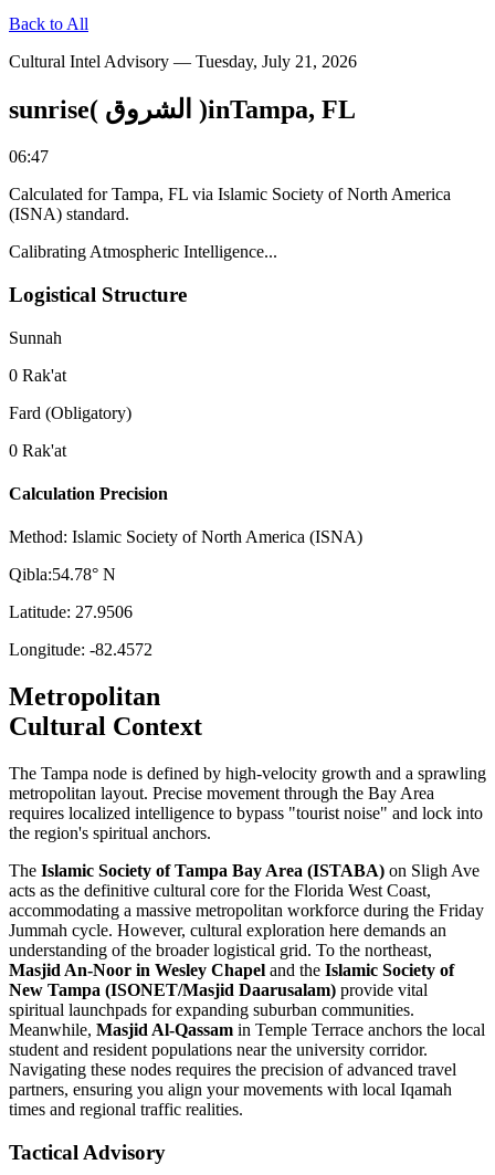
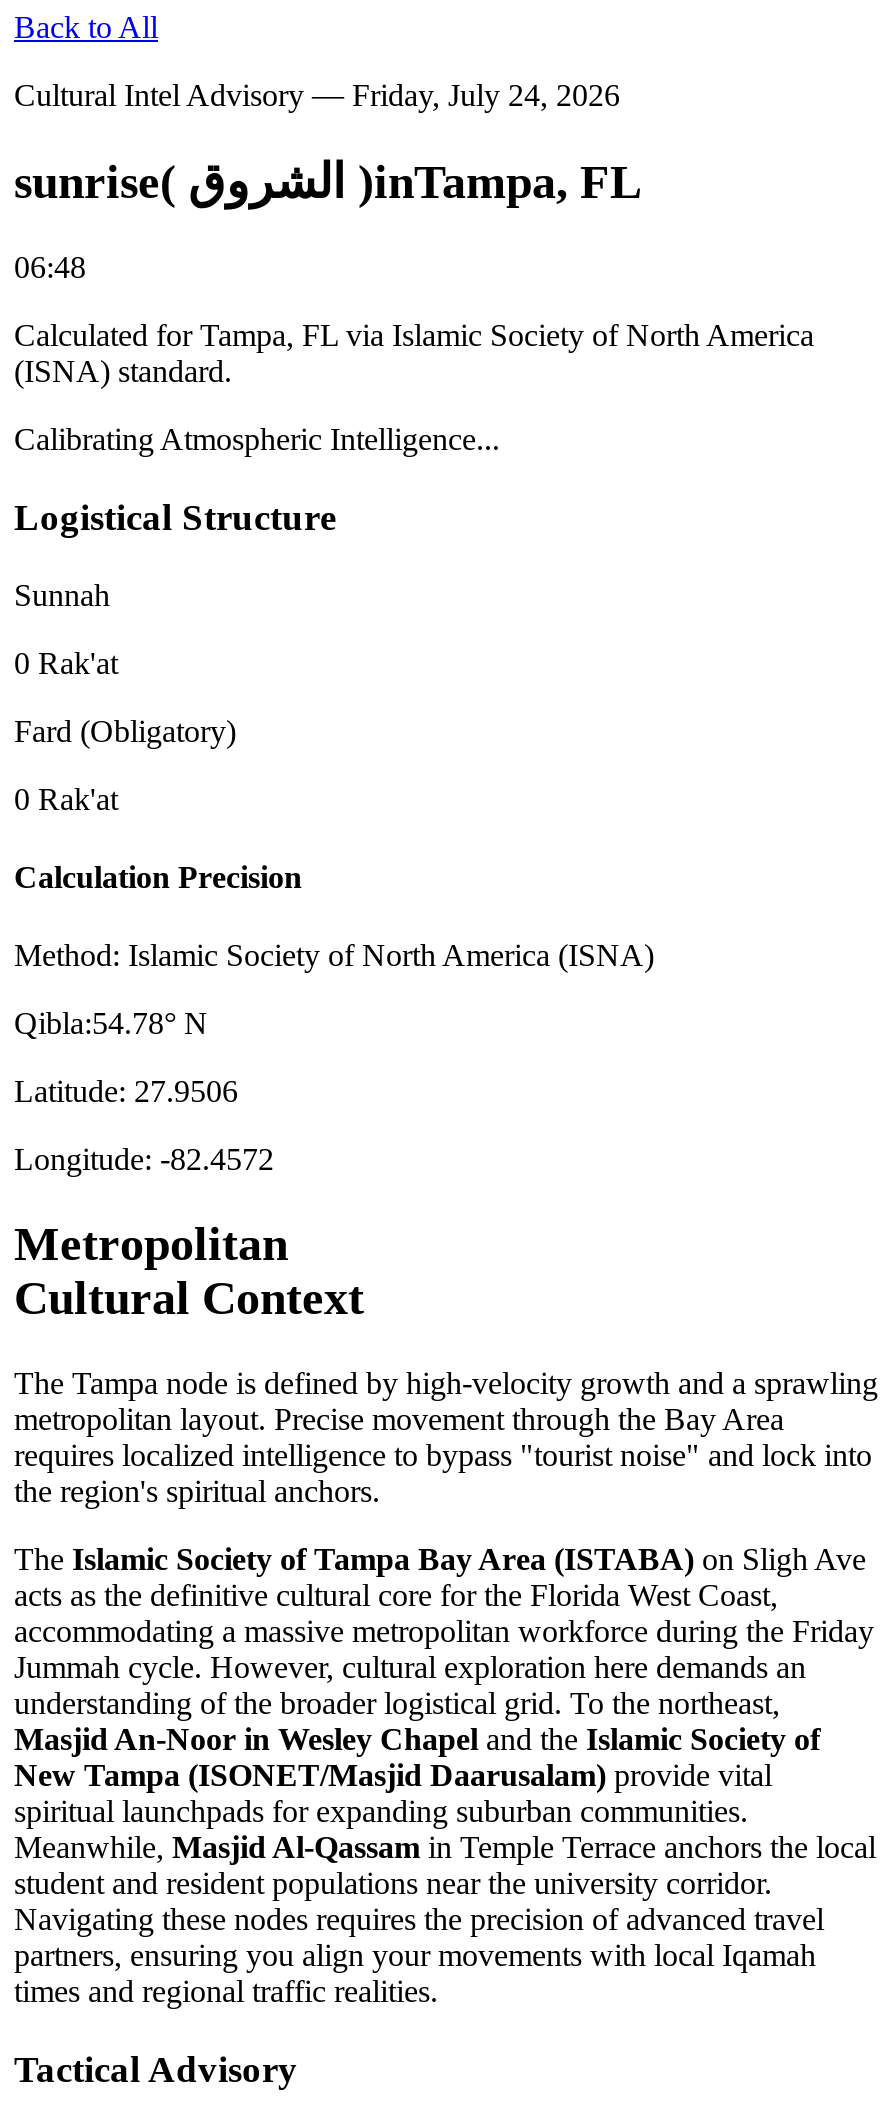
- Cultural Intel Advisory — Tuesday, July 21, 2026
+ Cultural Intel Advisory — Friday, July 24, 2026

- 06:47
+ 06:48
